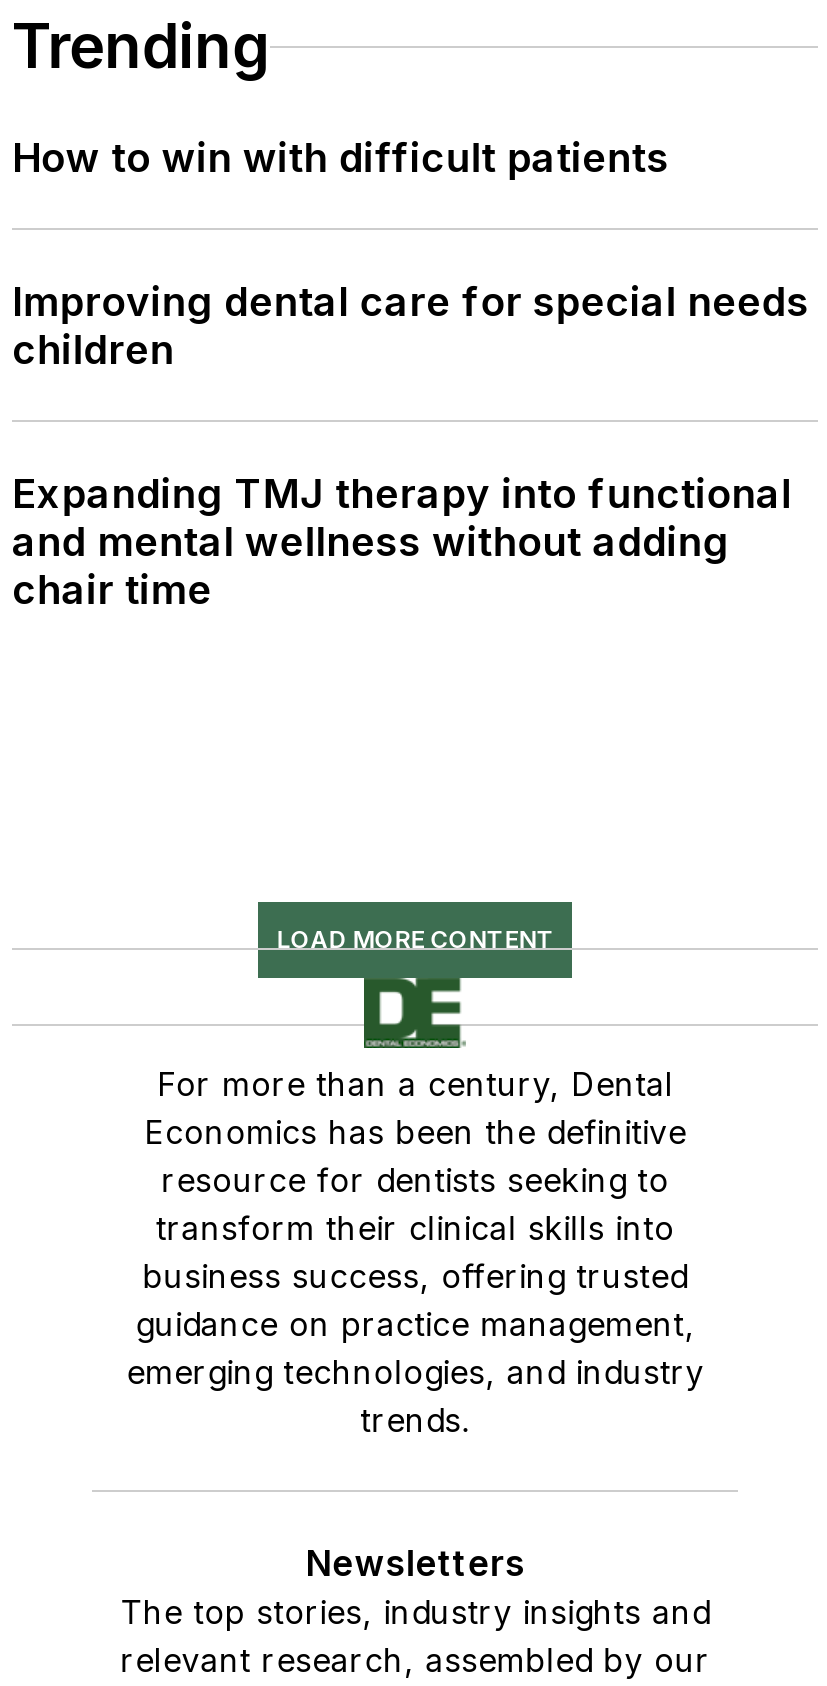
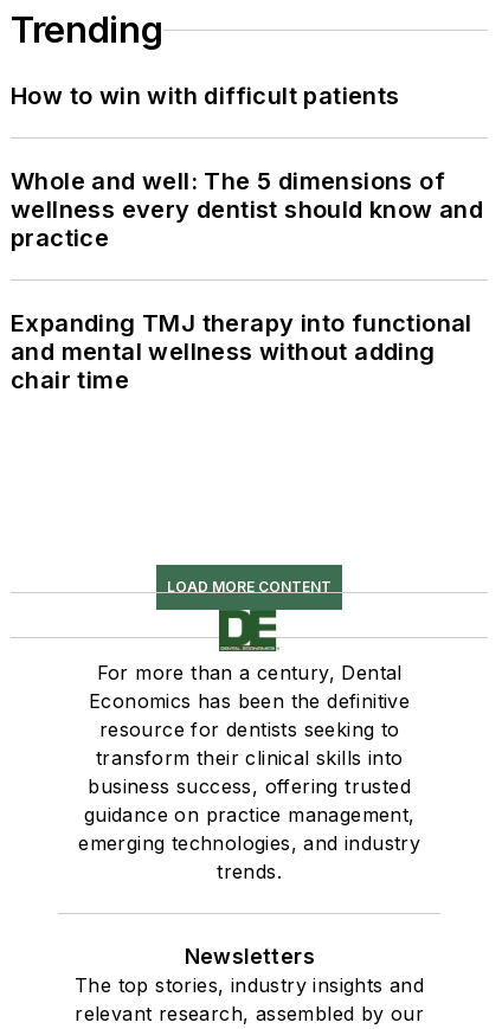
- Improving dental care for special needs
- children
+ Whole and well: The 5 dimensions of
+ wellness every dentist should know and
+ practice
